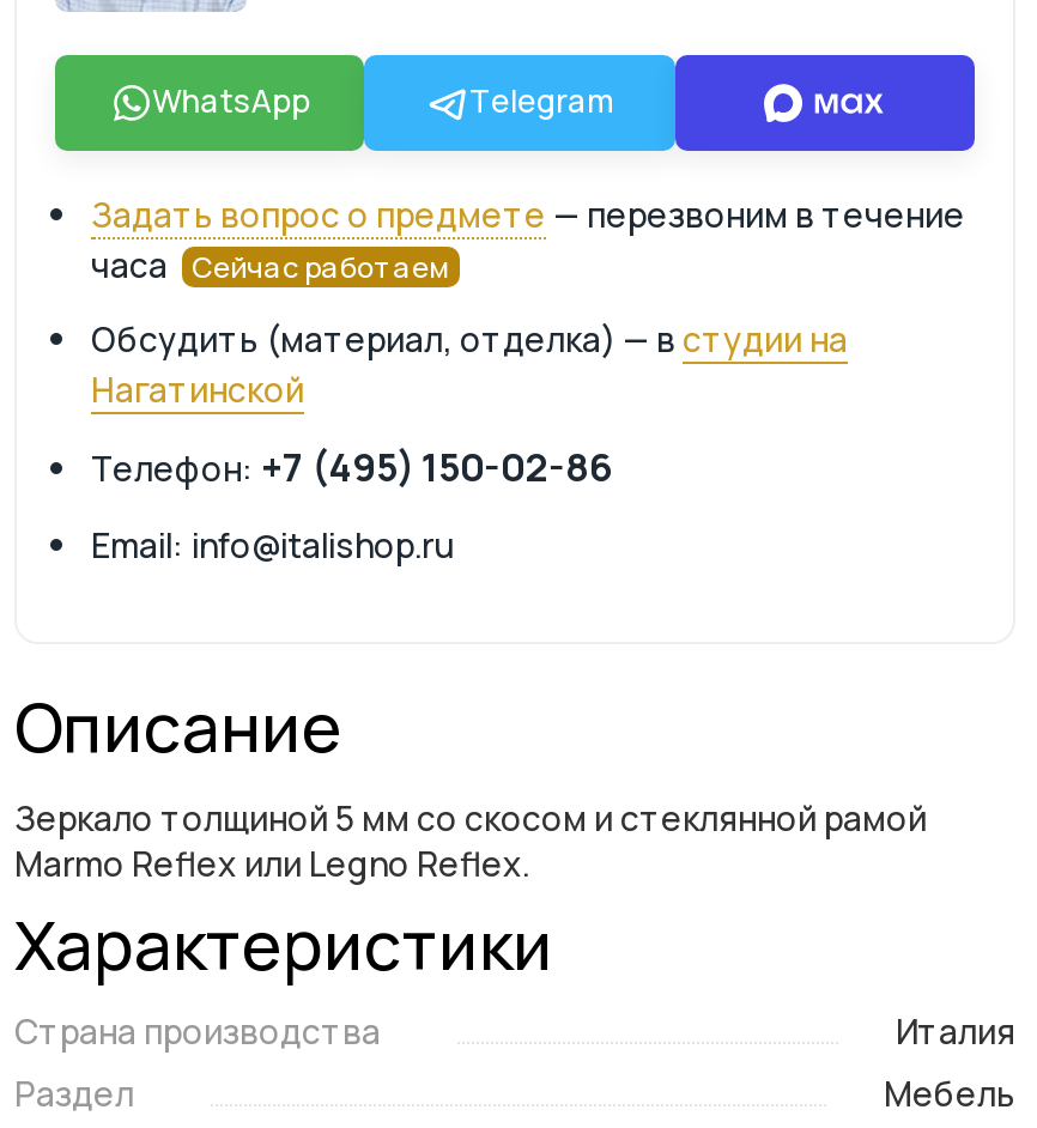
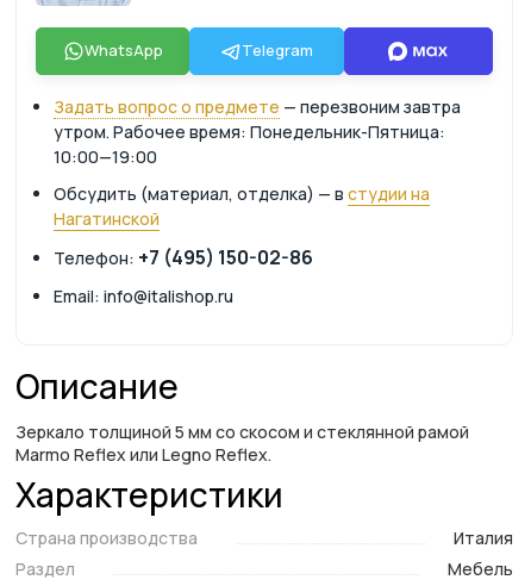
- Задать вопрос о предмете — перезвоним в течение
- часа Сейчас работаем
+ Задать вопрос о предмете — перезвоним завтра
+ утром. Рабочее время: Понедельник-Пятница:
+ 10:00—19:00
